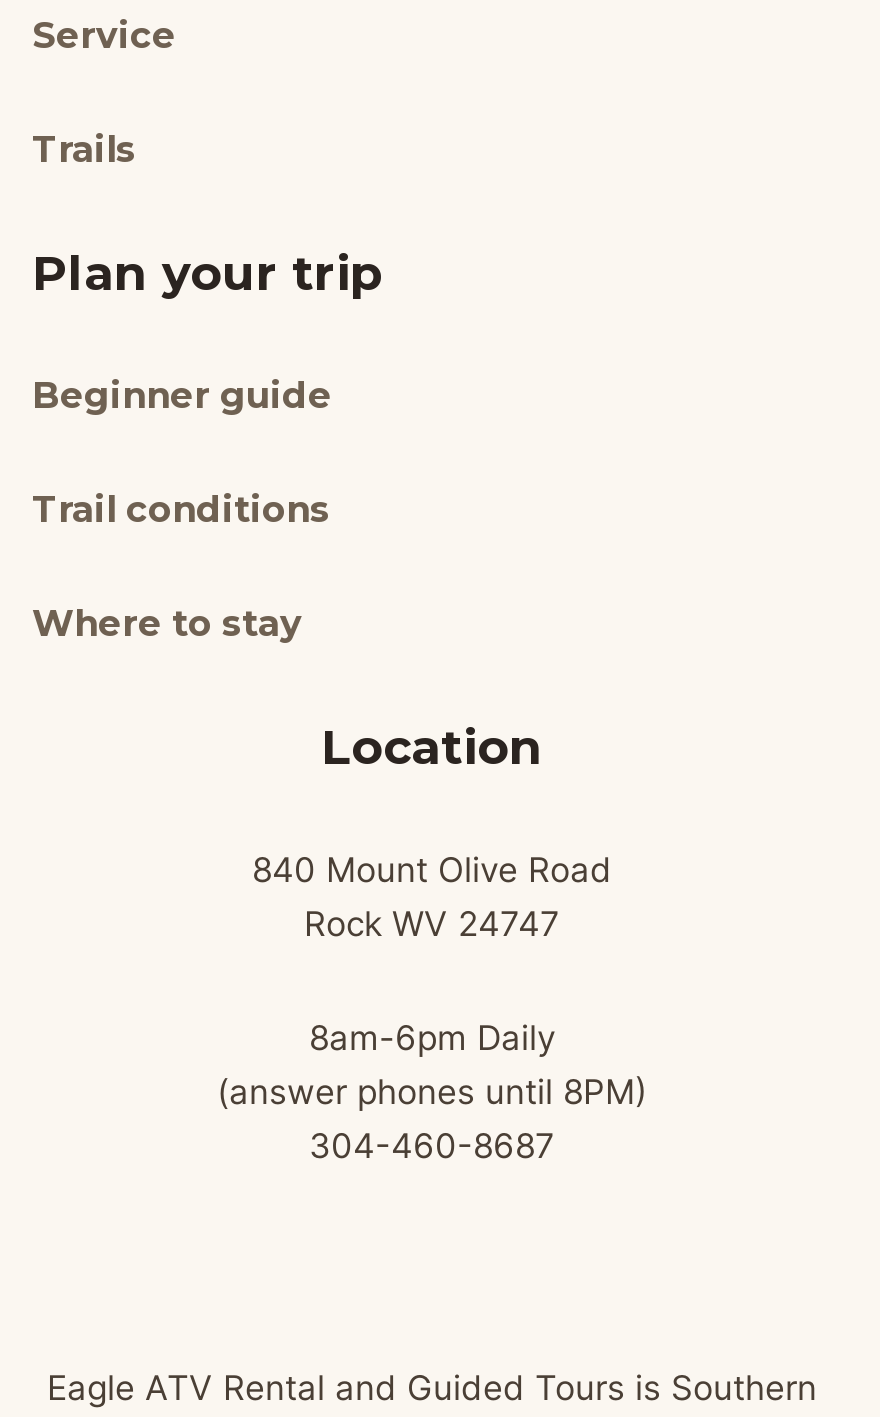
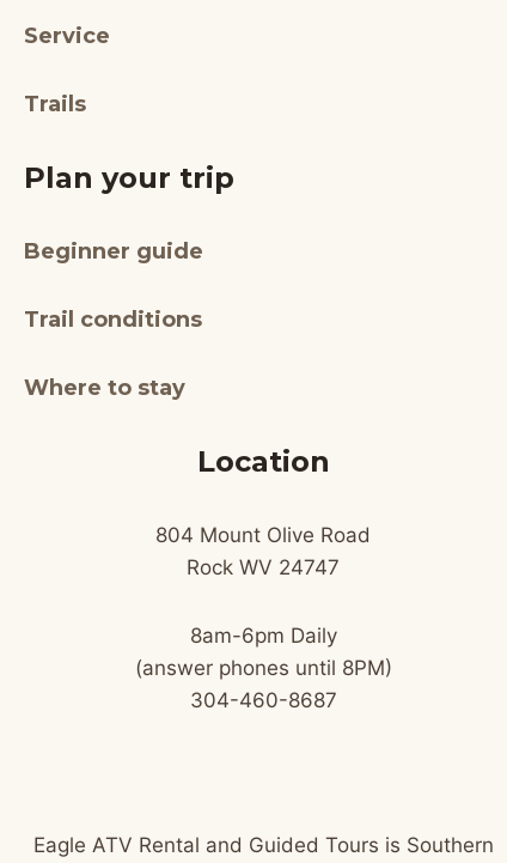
- 840 Mount Olive Road
+ 804 Mount Olive Road
